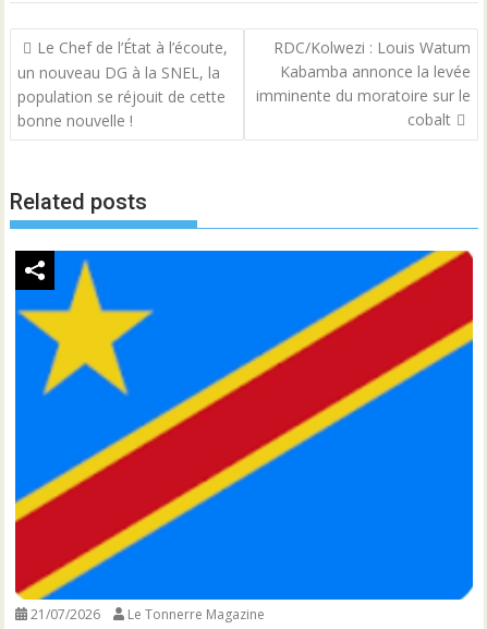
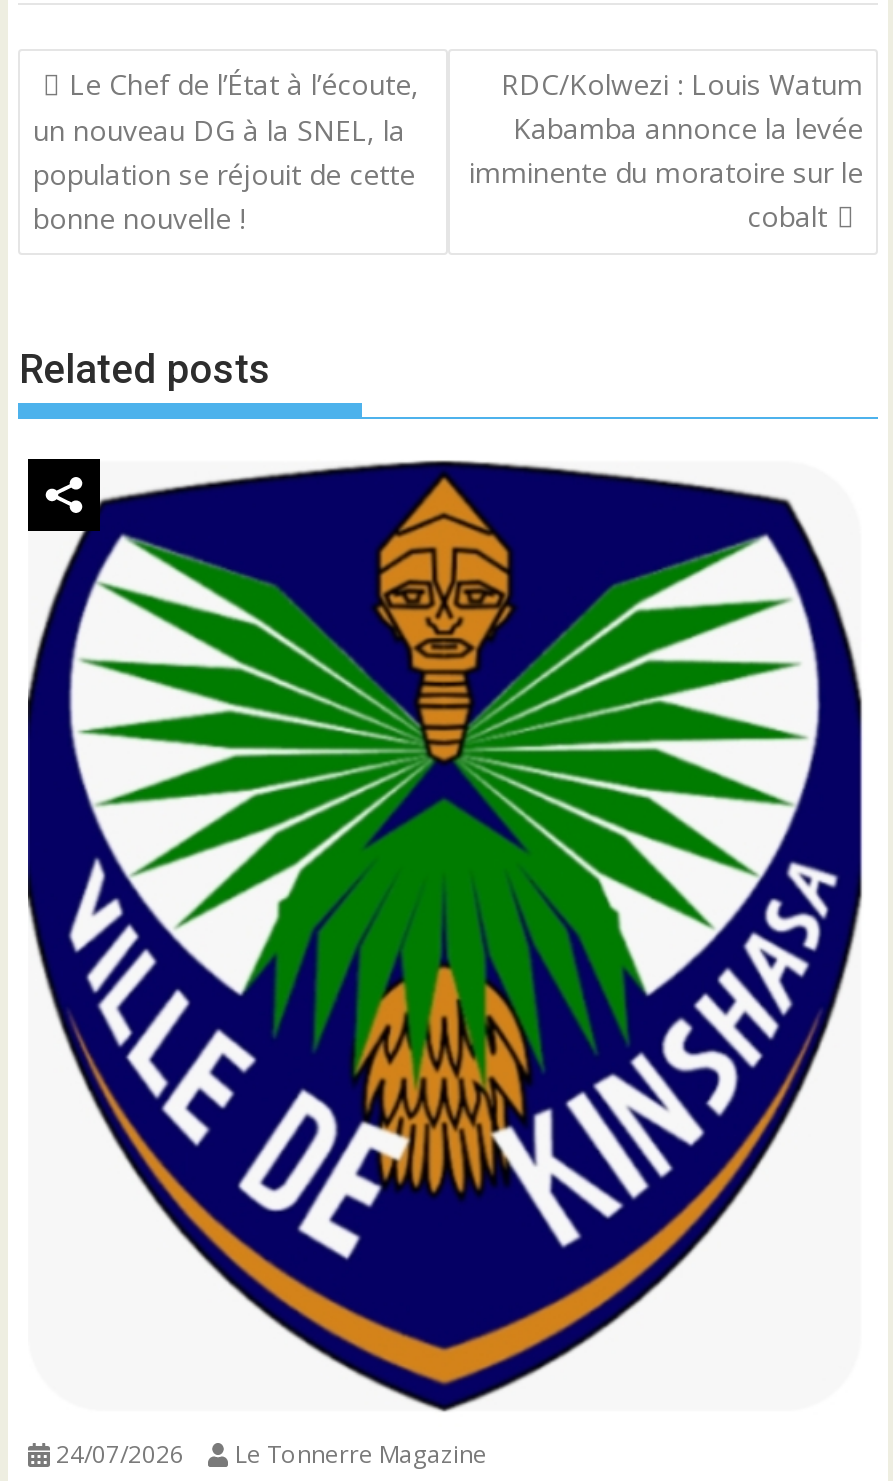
- [image]
- 21/07/2026 Le Tonnerre Magazine
+ [image]
+ 24/07/2026 Le Tonnerre Magazine
